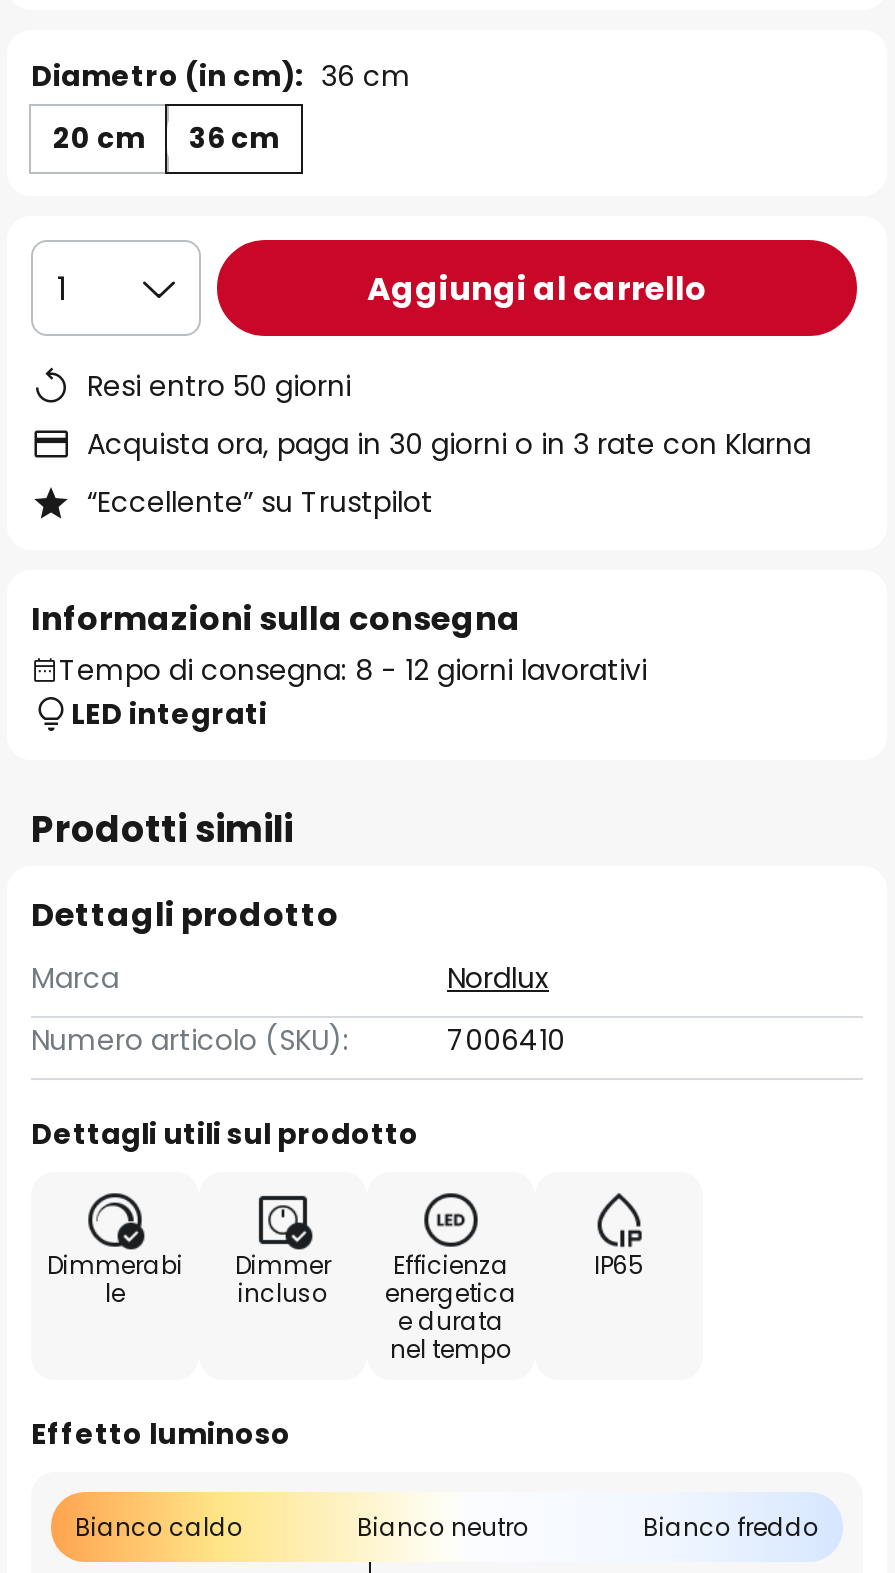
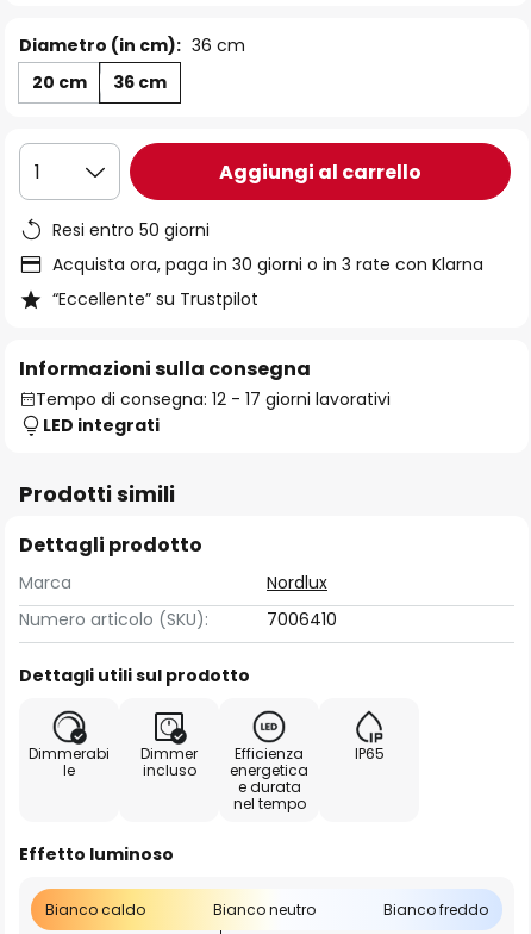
- Tempo di consegna: 8 - 12 giorni lavorativi
+ Tempo di consegna: 12 - 17 giorni lavorativi
